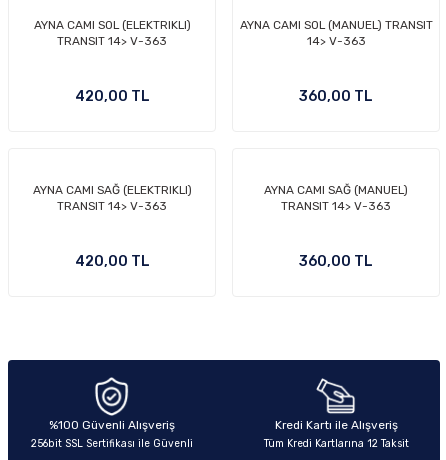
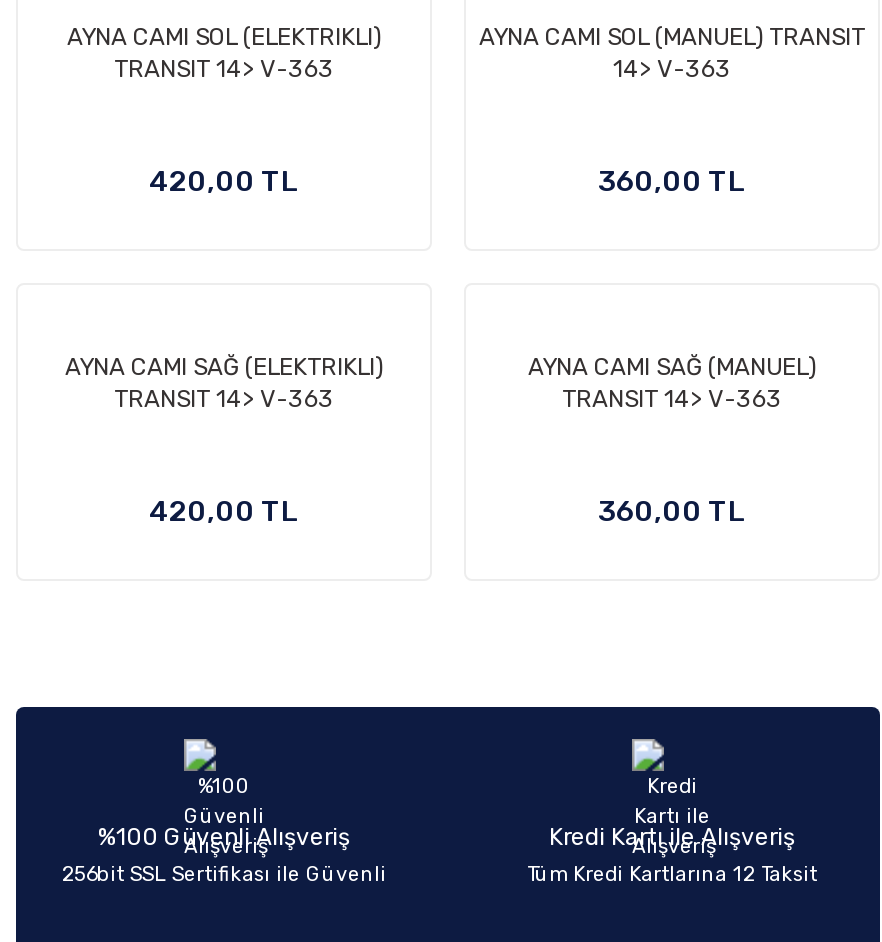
- [image]
+ [image]

- [image]
+ [image]
